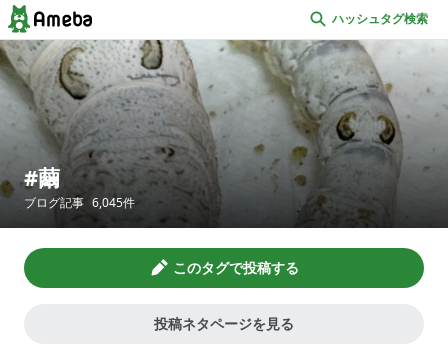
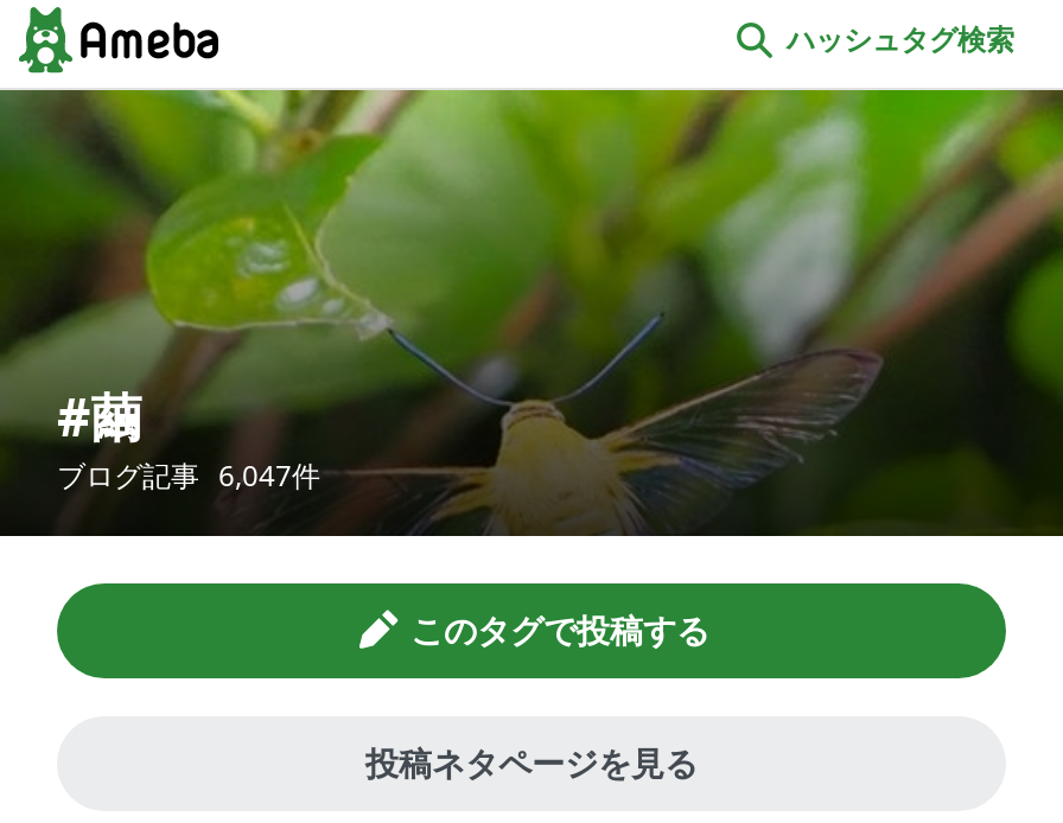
- [image]
- ブログ記事 6,045件
+ [image]
+ ブログ記事 6,047件
